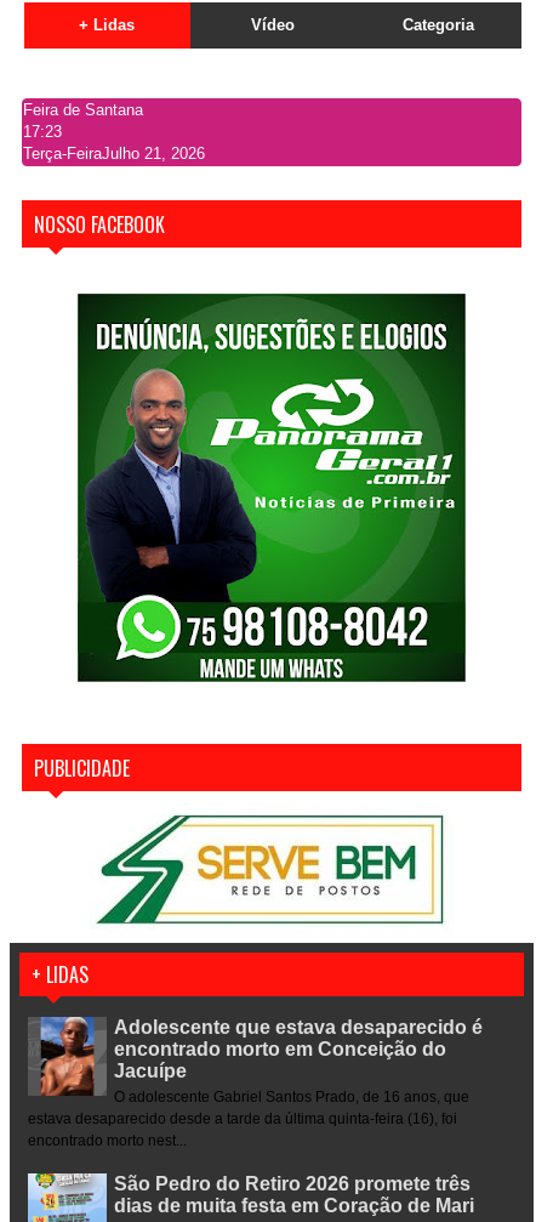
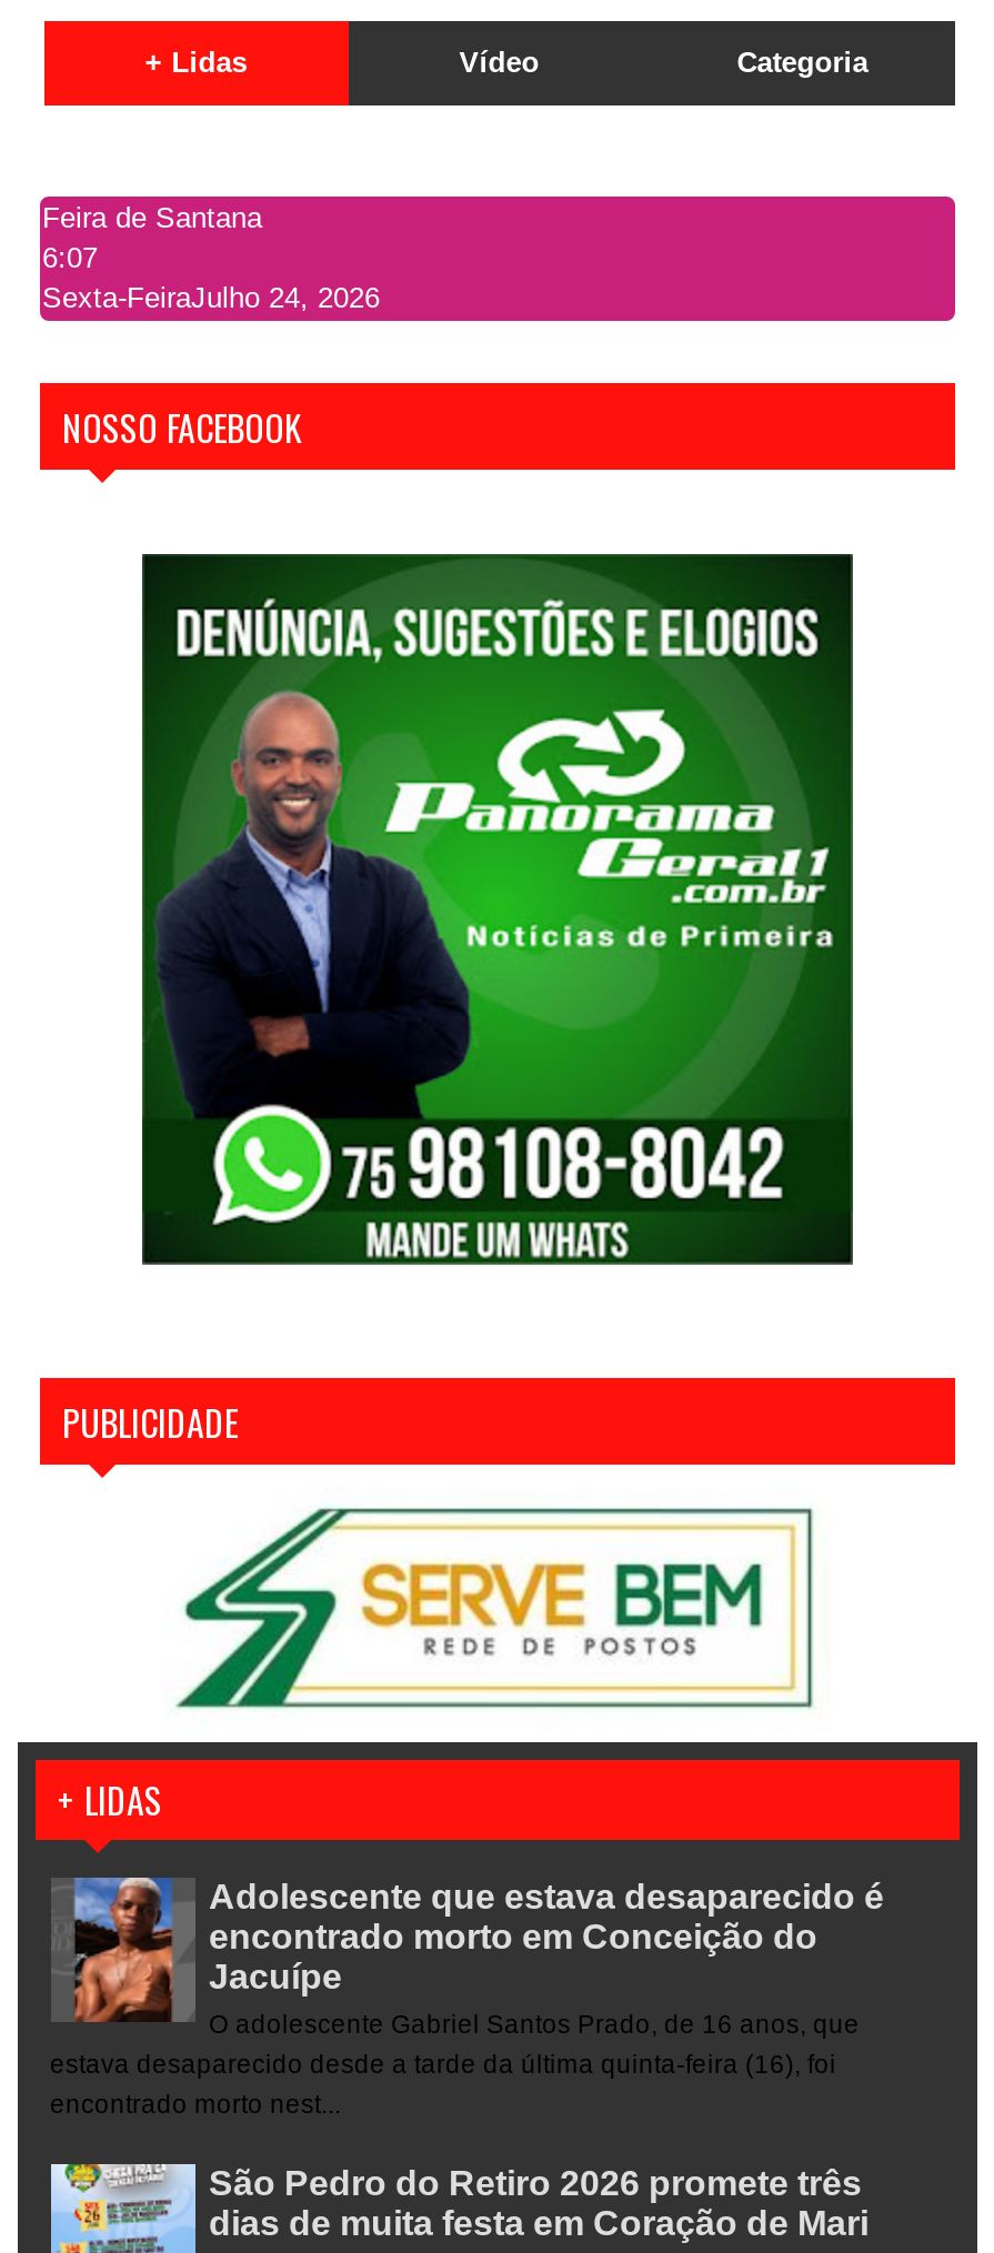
- 17:23
+ 6:07

- Terça-FeiraJulho 21, 2026
+ Sexta-FeiraJulho 24, 2026
